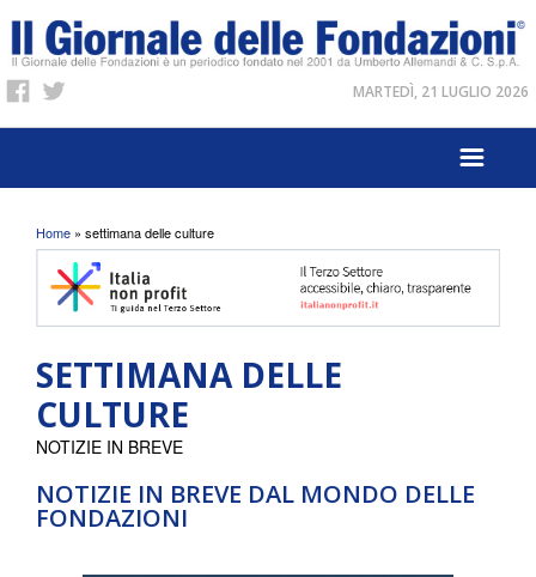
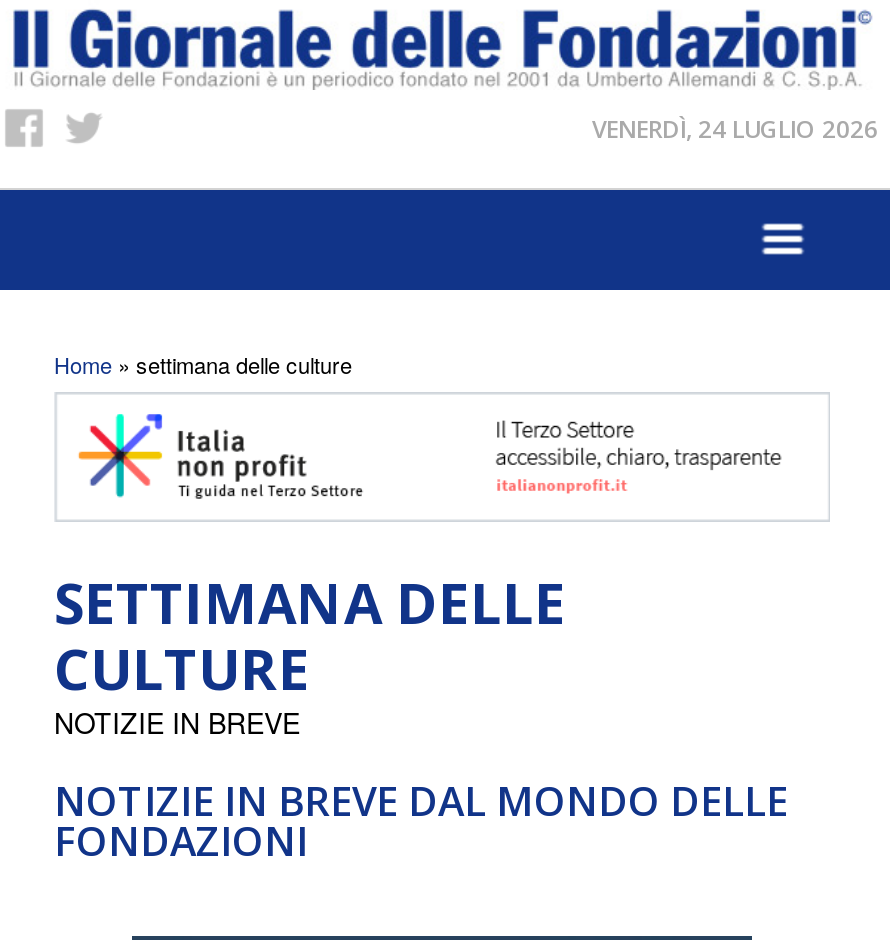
- MARTEDÌ, 21 LUGLIO 2026
+ VENERDÌ, 24 LUGLIO 2026
